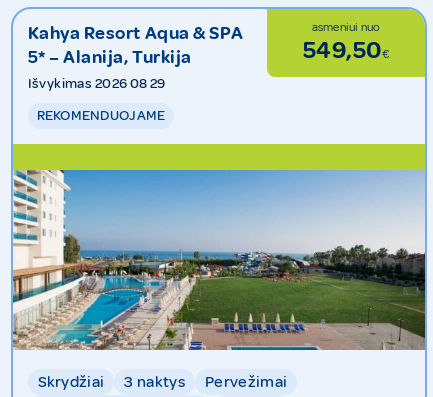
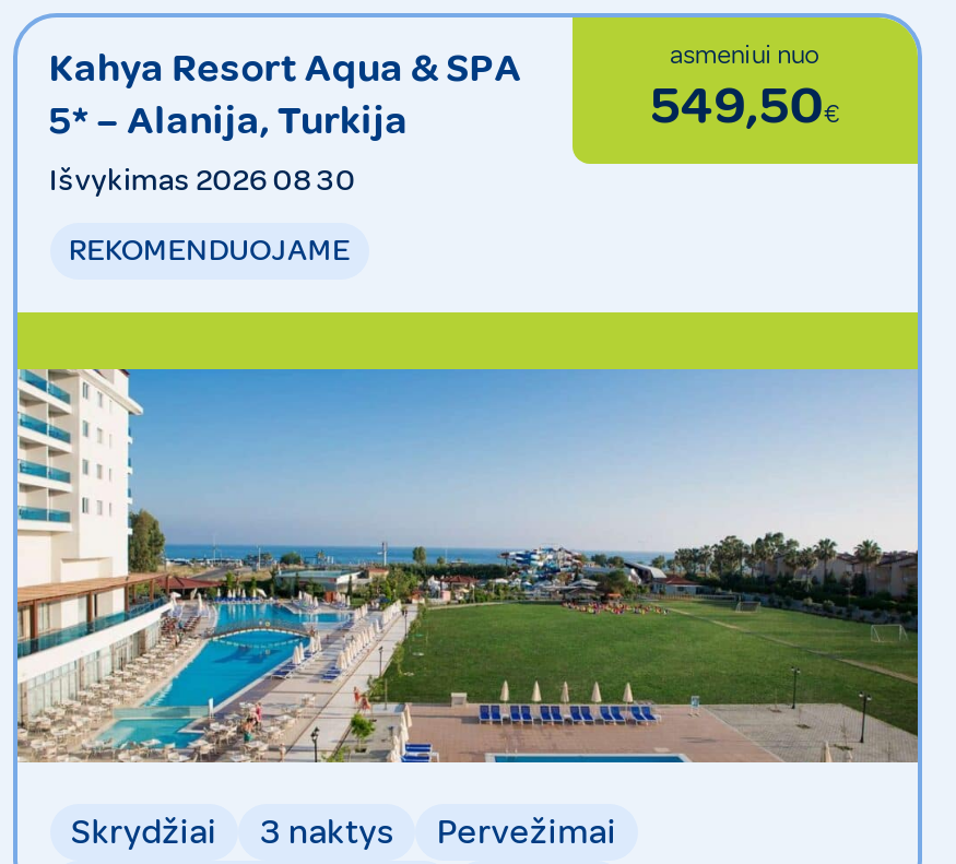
- Išvykimas 2026 08 29
+ Išvykimas 2026 08 30
